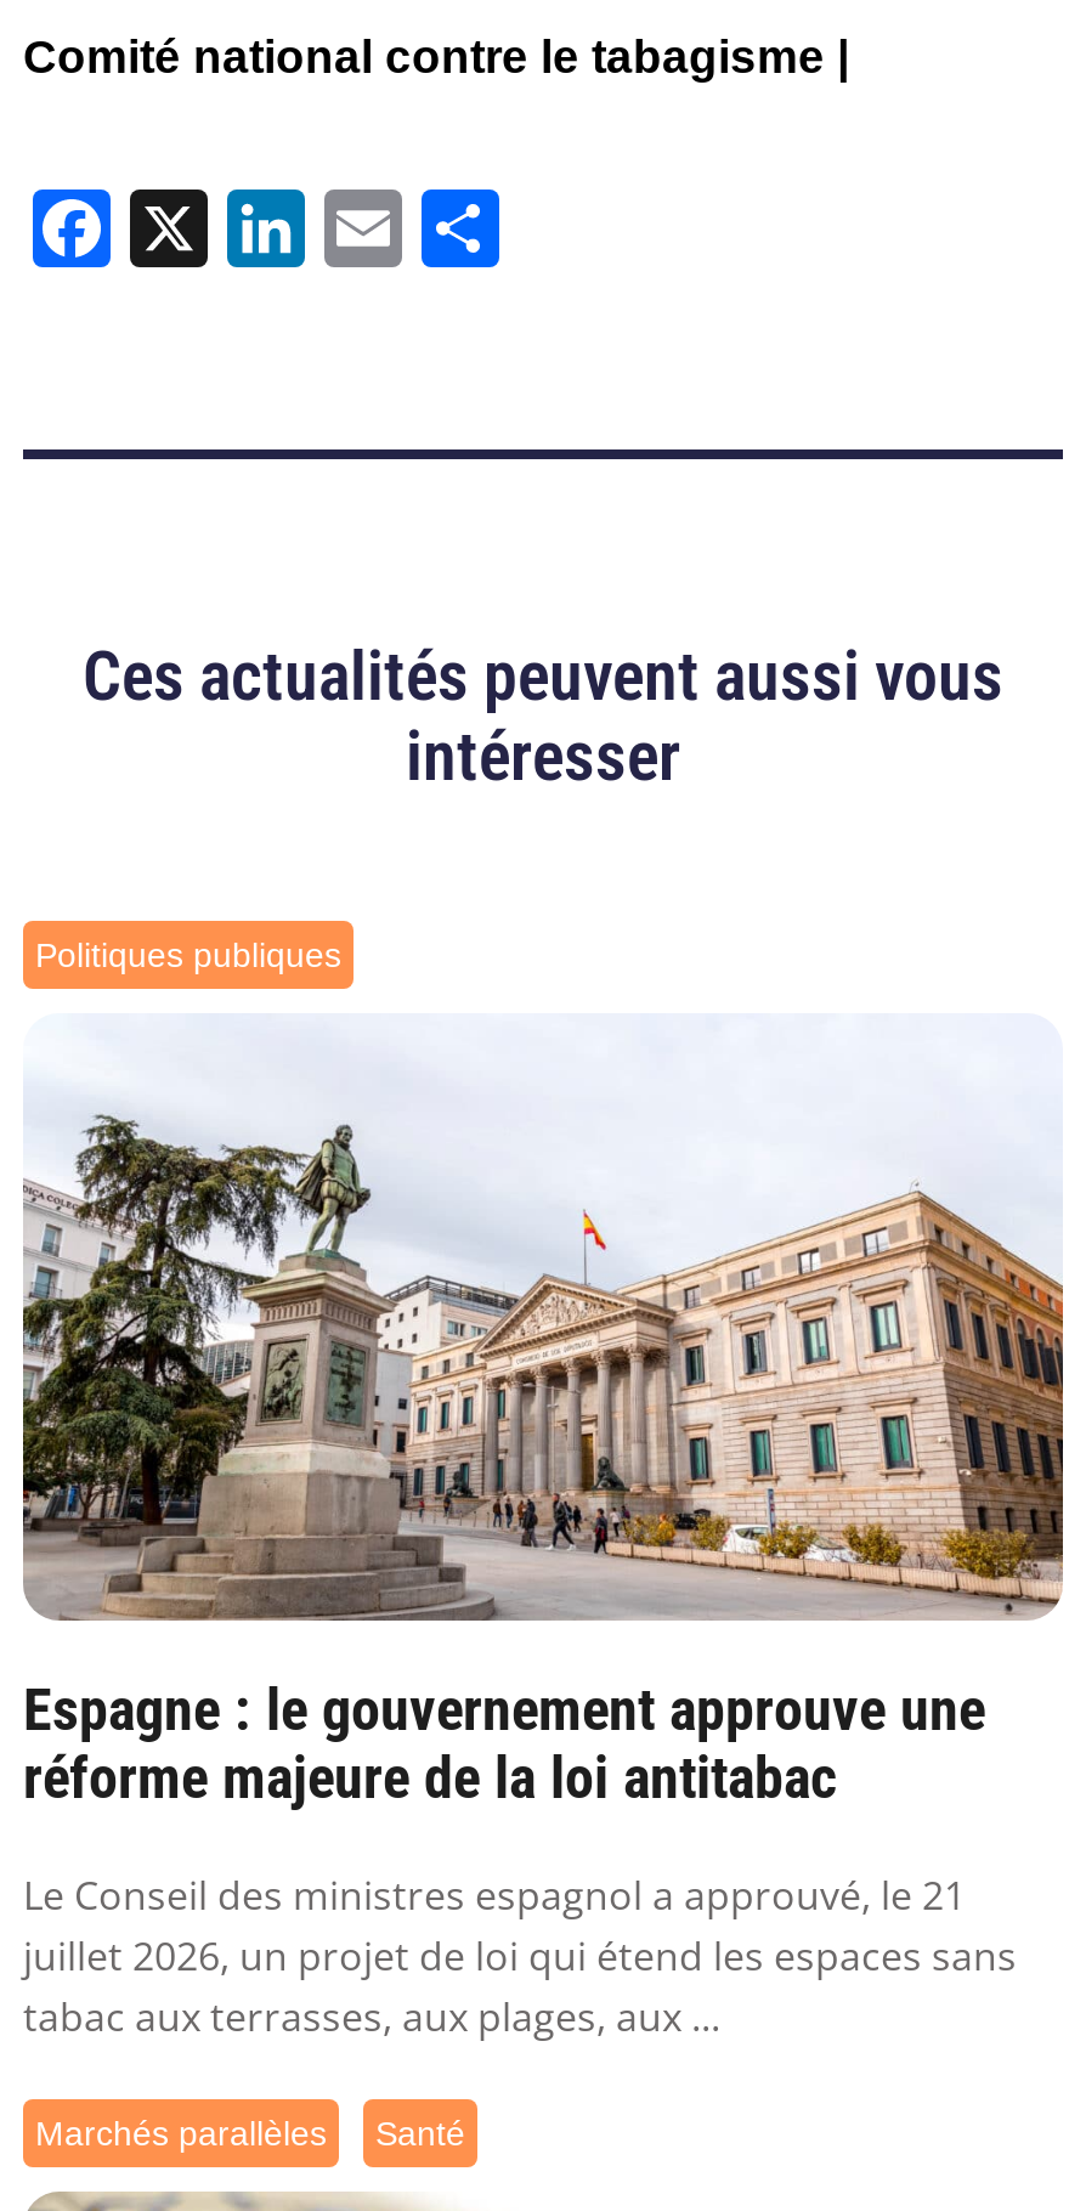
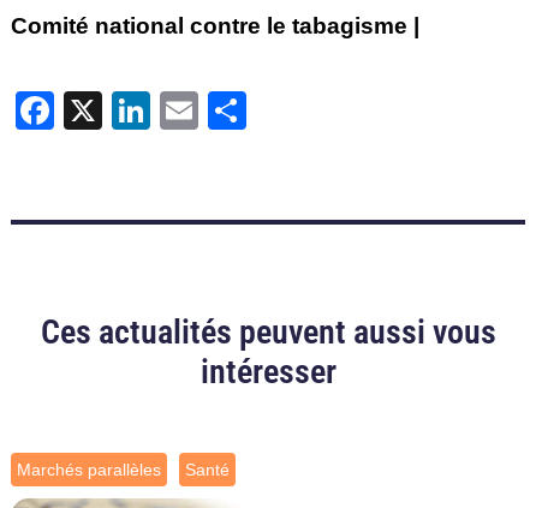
- Politiques publiques

- [image]
- Espagne : le gouvernement approuve une
- réforme majeure de la loi antitabac
- Le Conseil des ministres espagnol a approuvé, le 21
- juillet 2026, un projet de loi qui étend les espaces sans
- tabac aux terrasses, aux plages, aux ...
